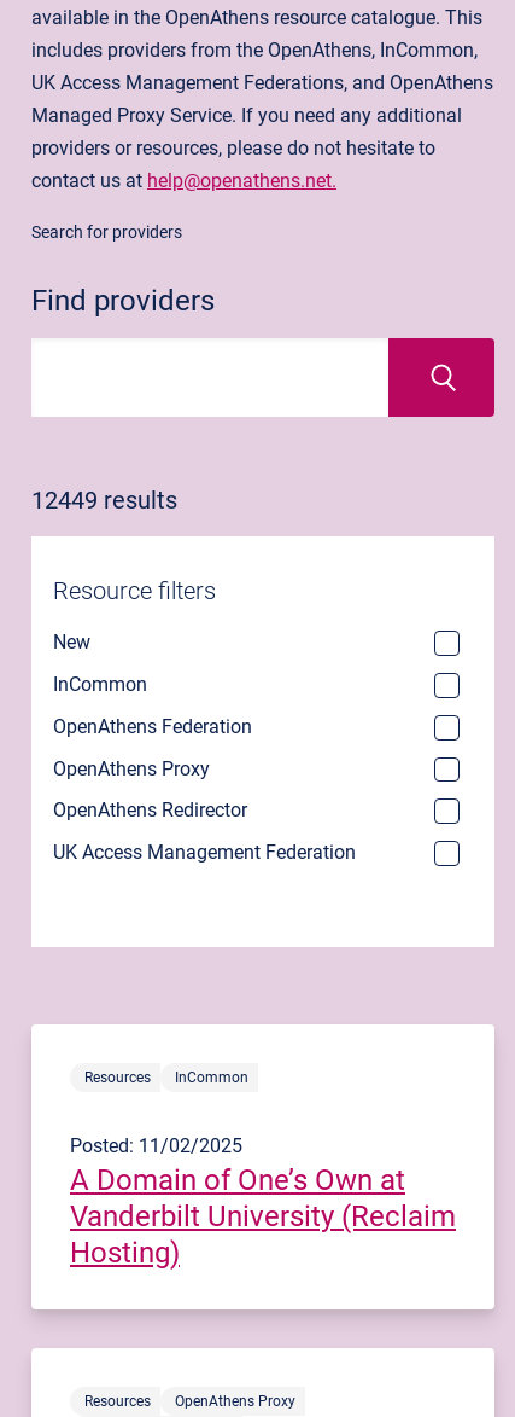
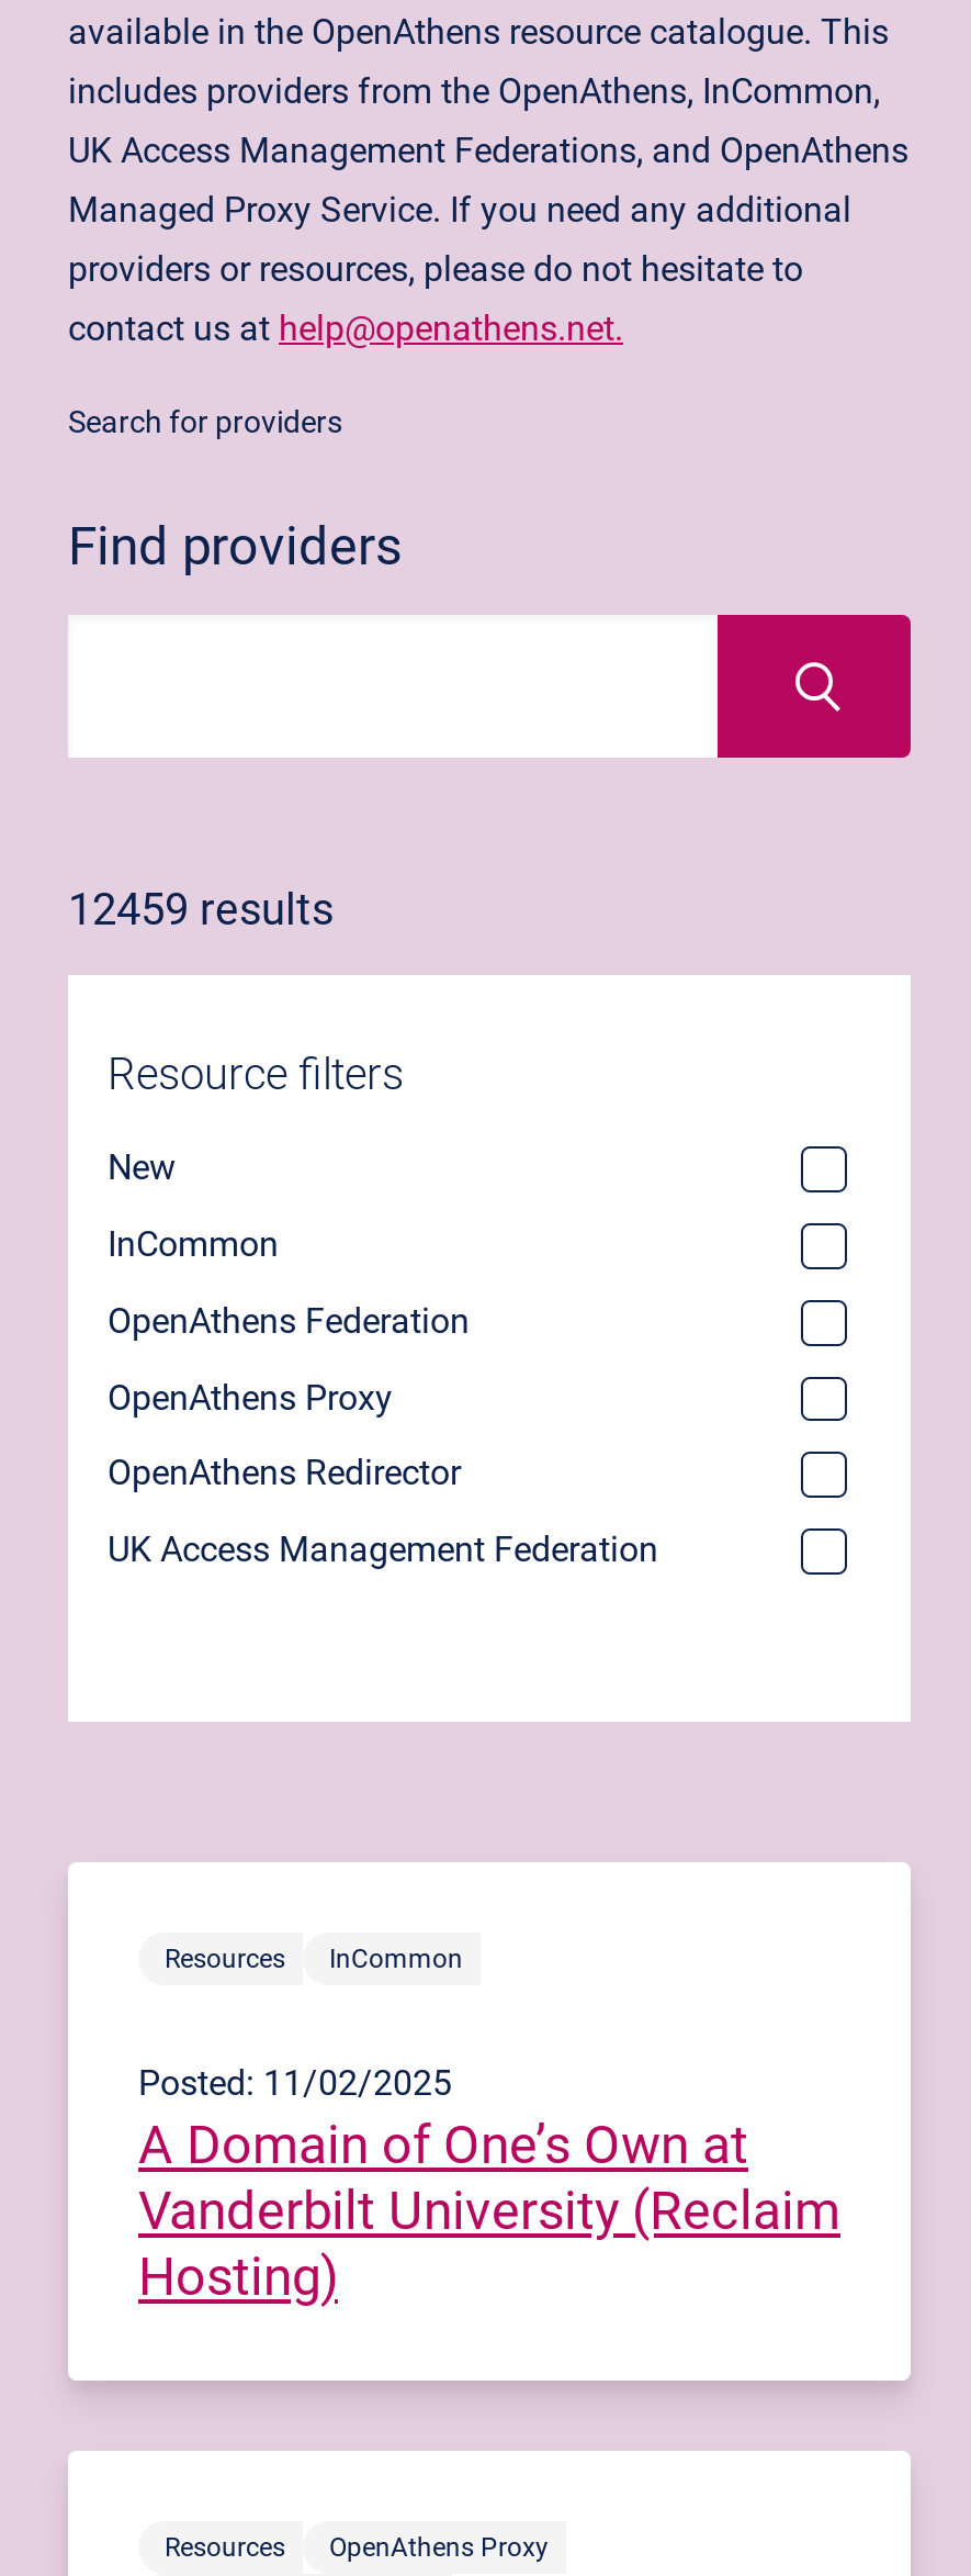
- 12449 results
+ 12459 results
